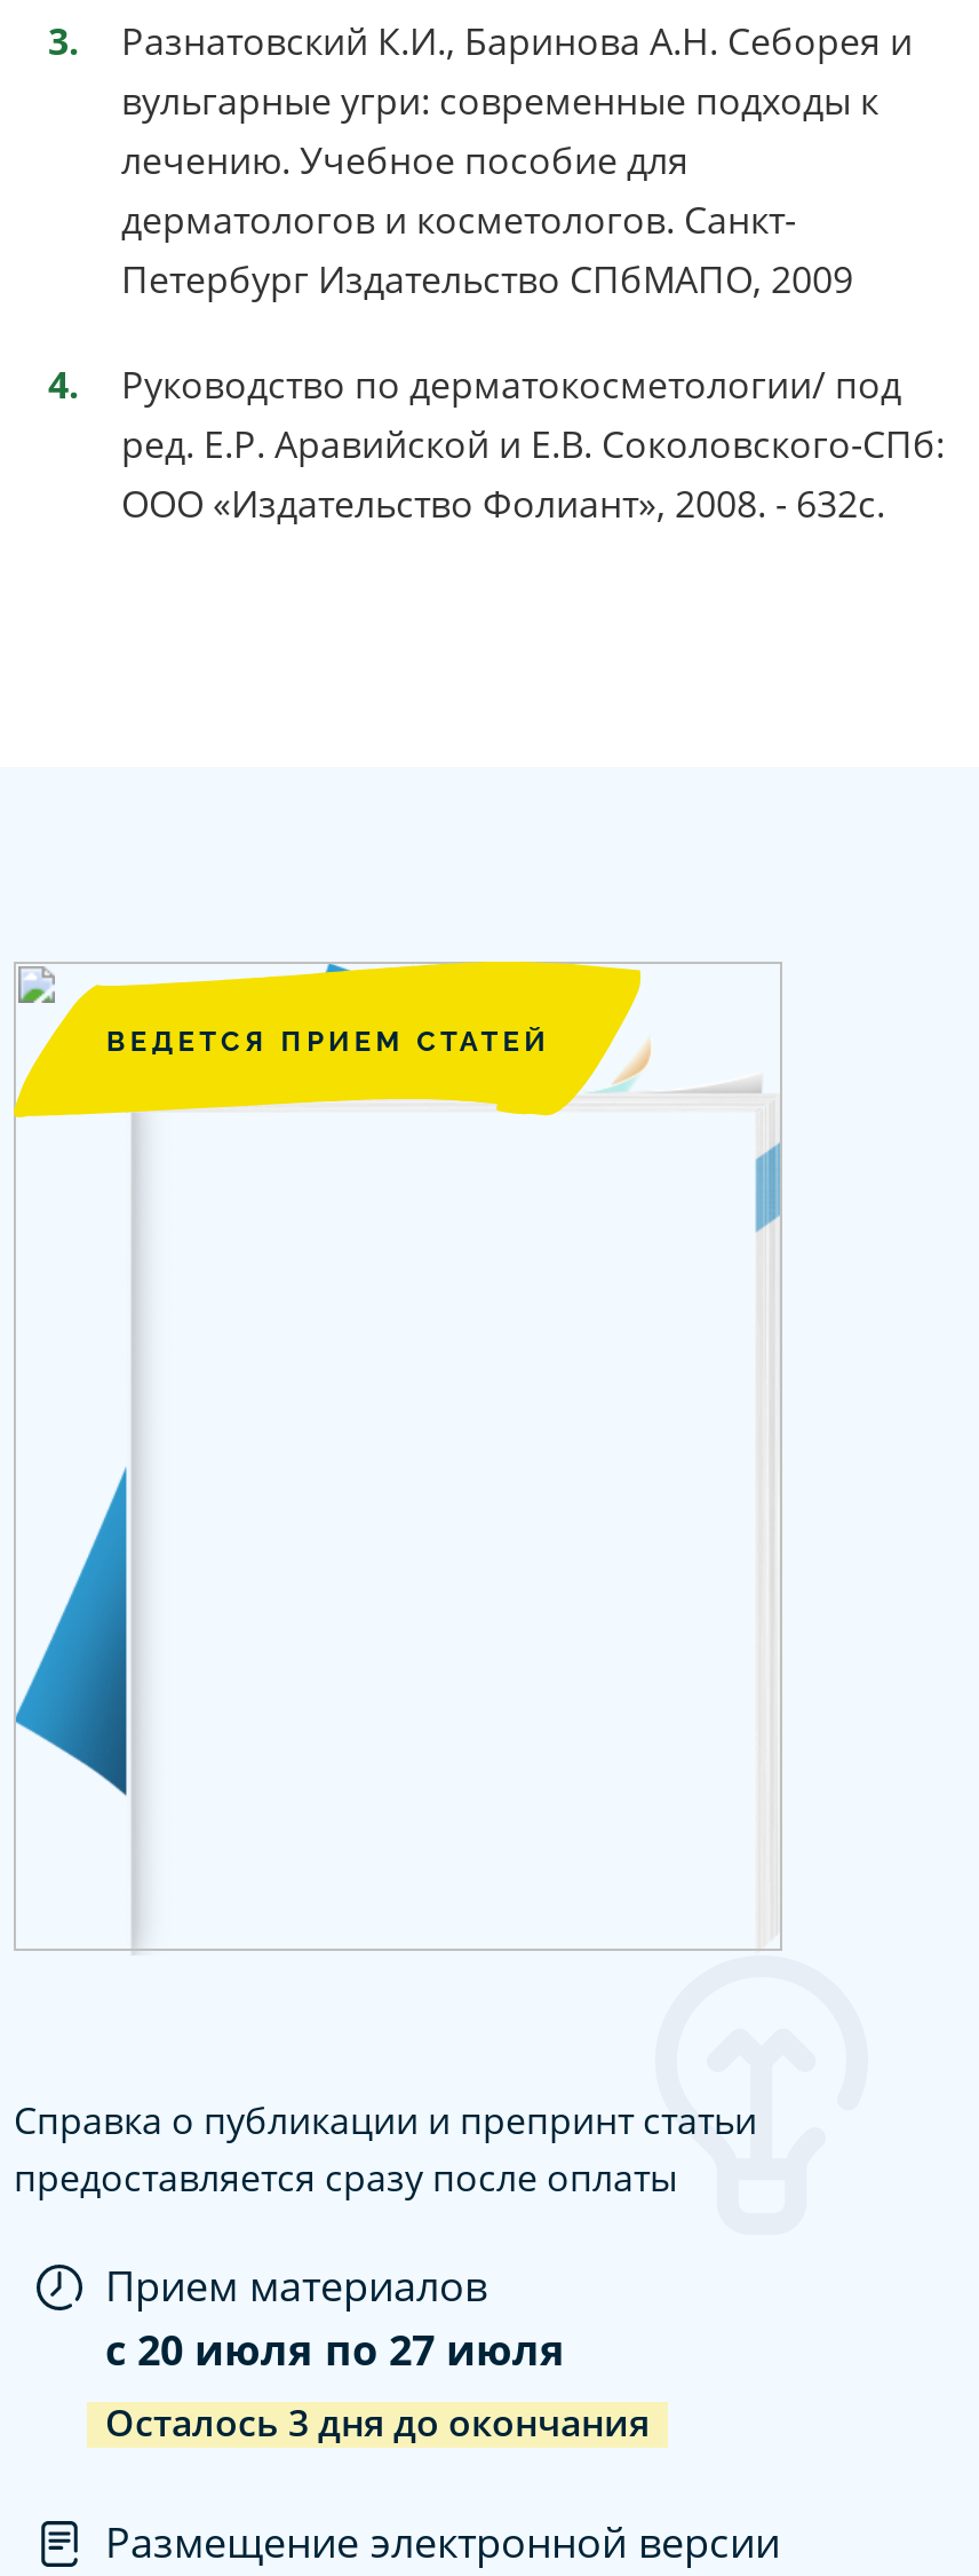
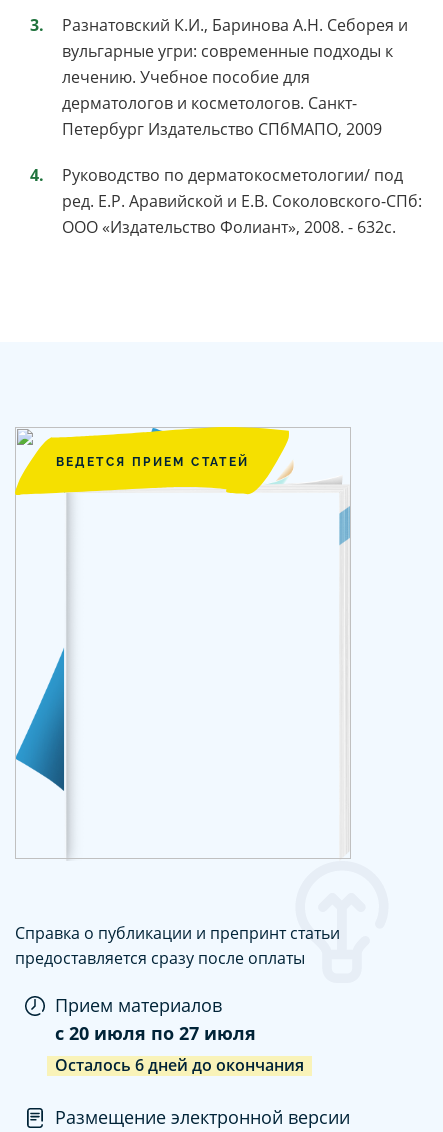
- Осталось 3 дня до окончания
+ Осталось 6 дней до окончания
